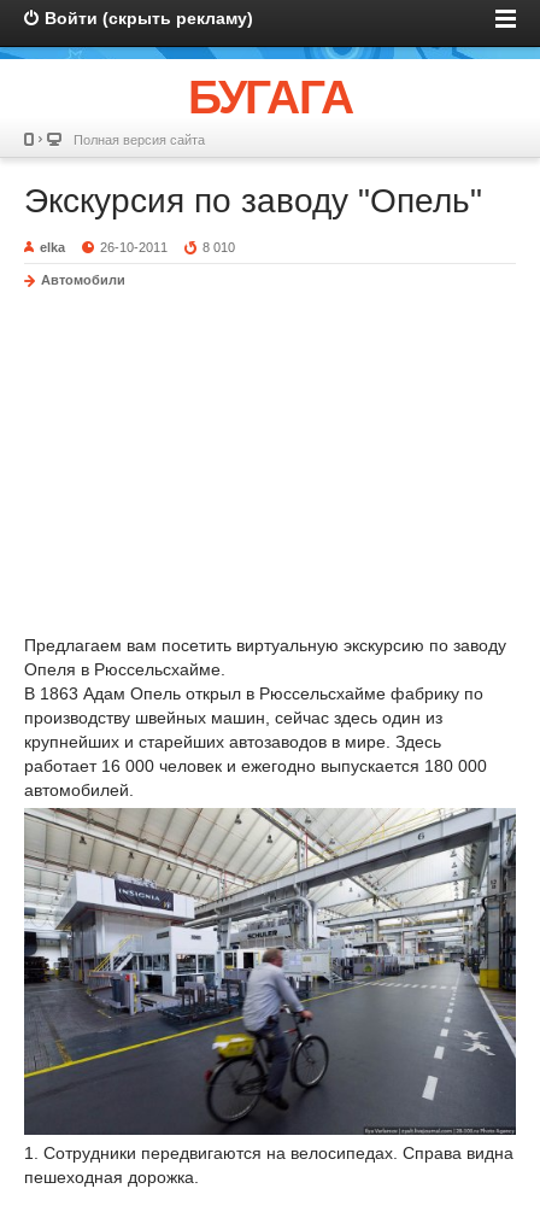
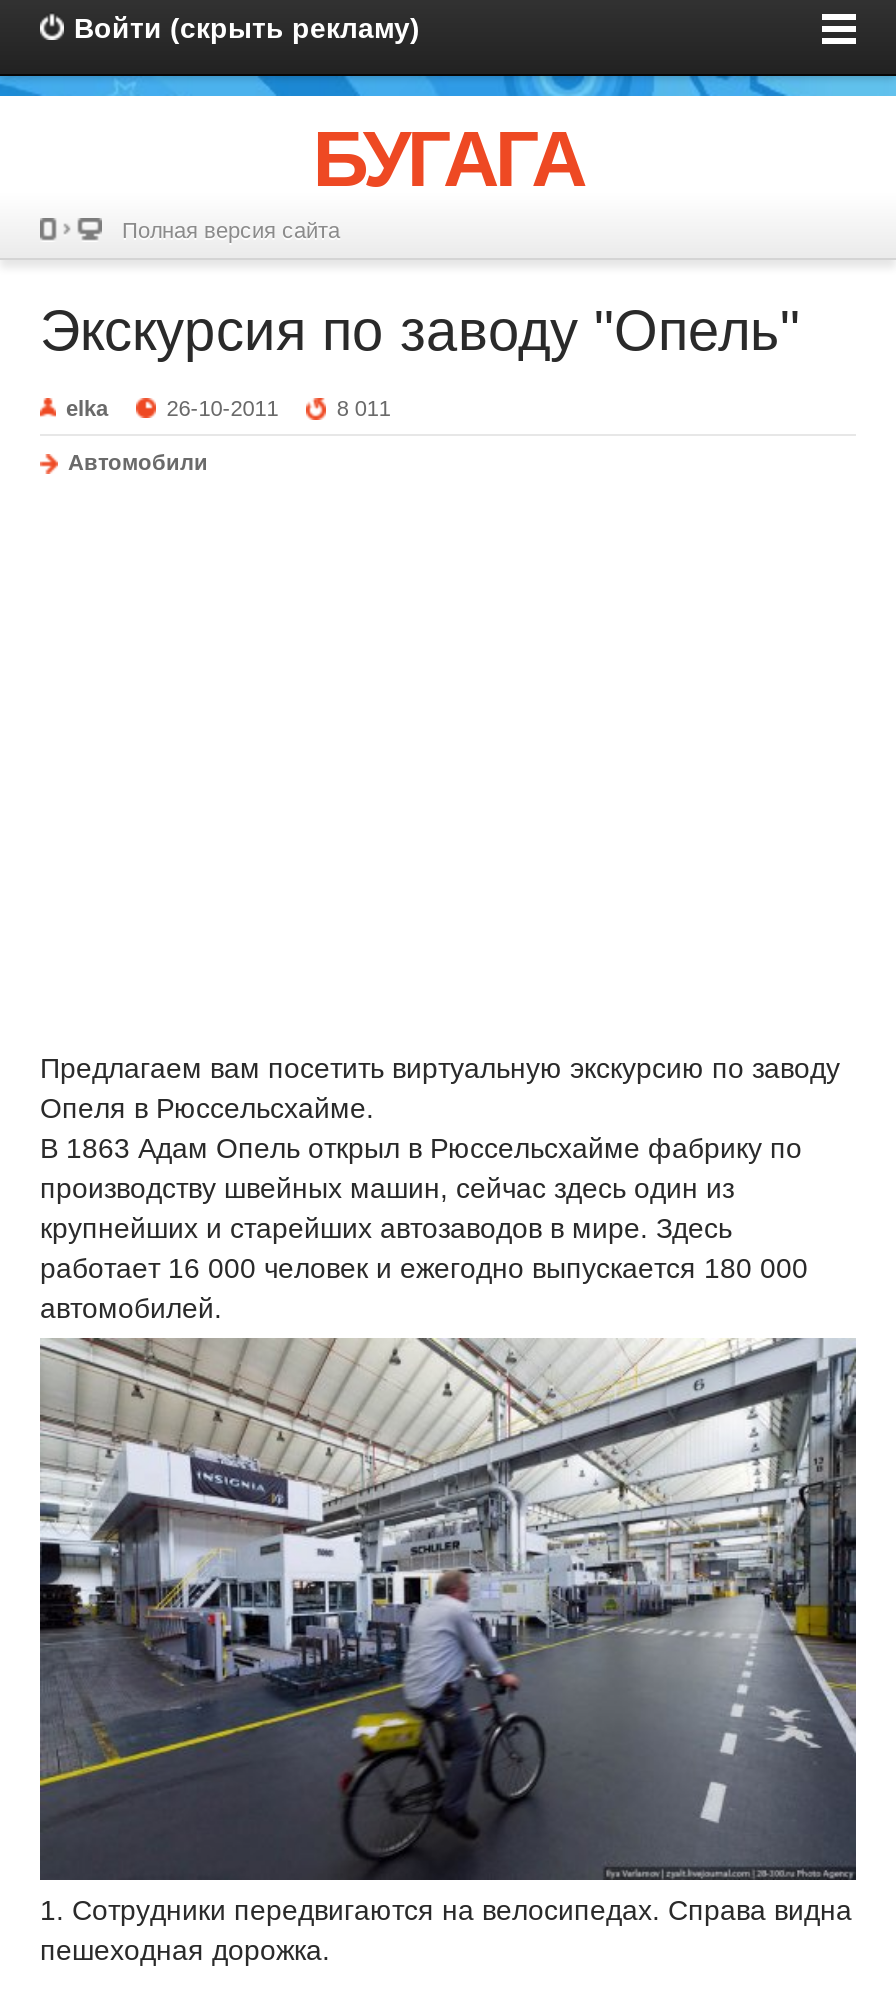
- 8 010
+ 8 011
